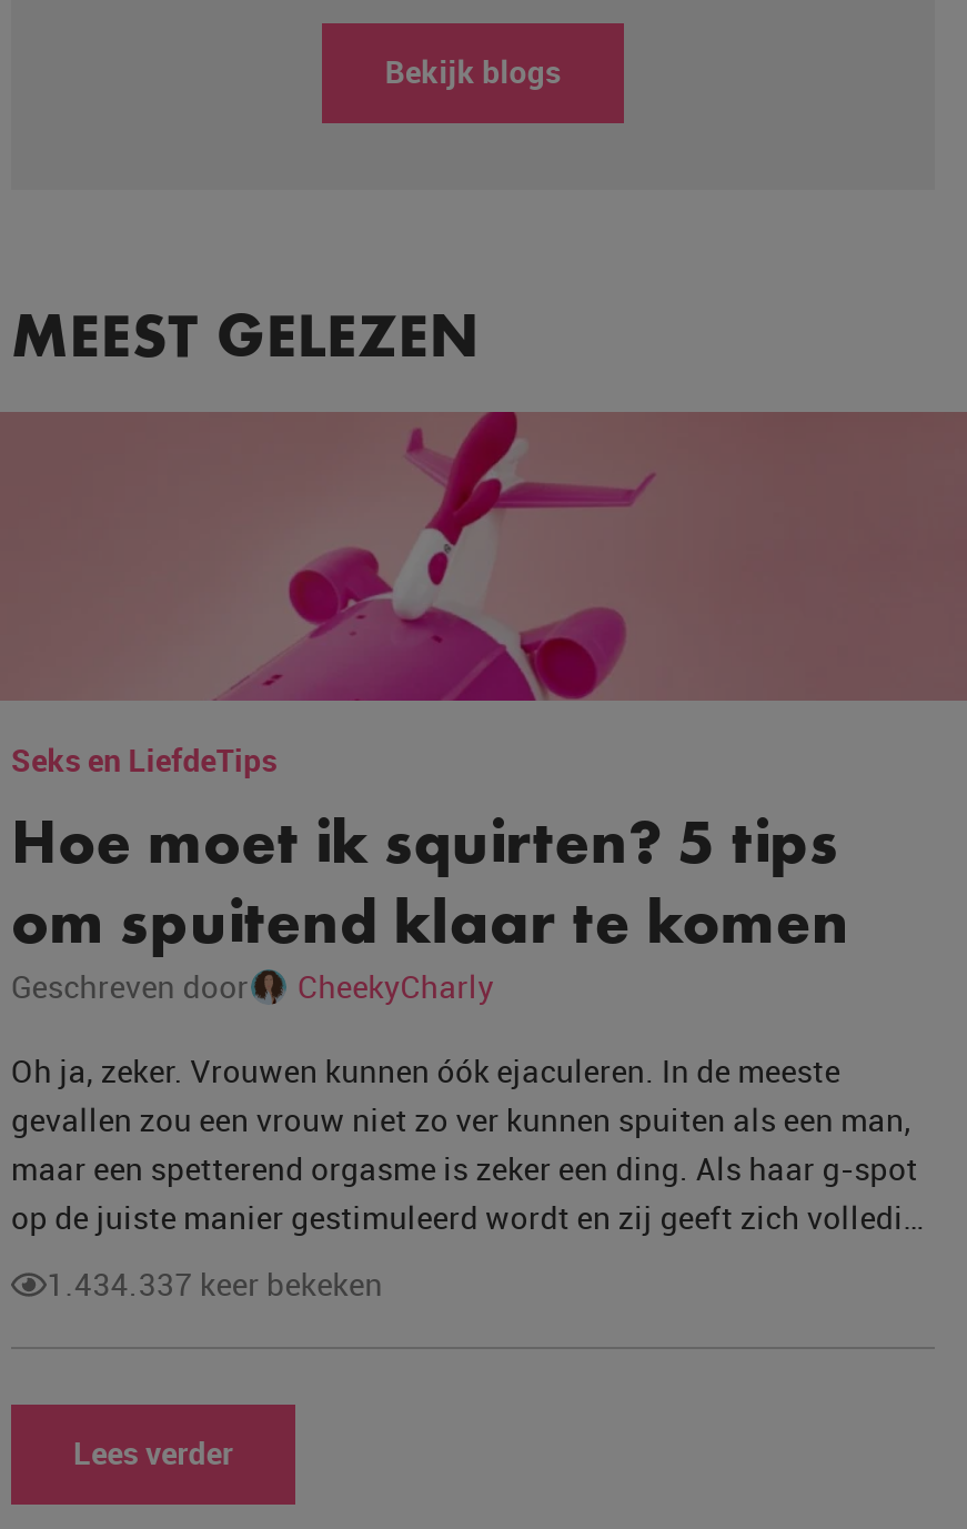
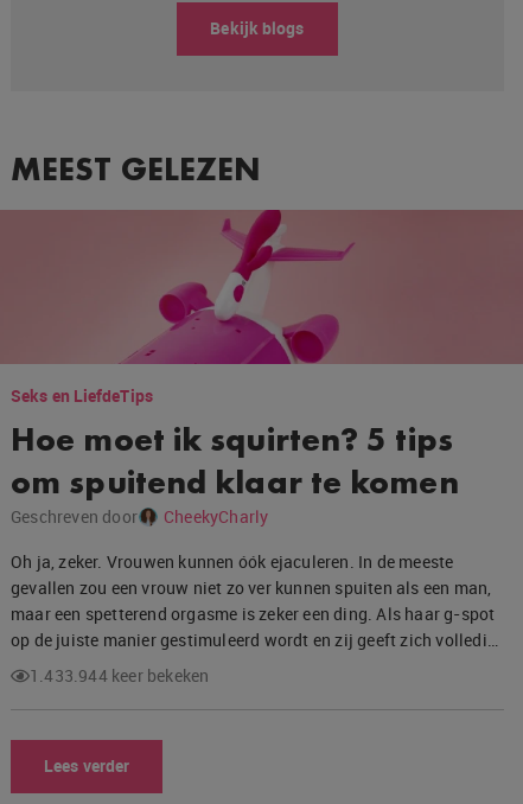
- 1.434.337 keer bekeken
+ 1.433.944 keer bekeken
